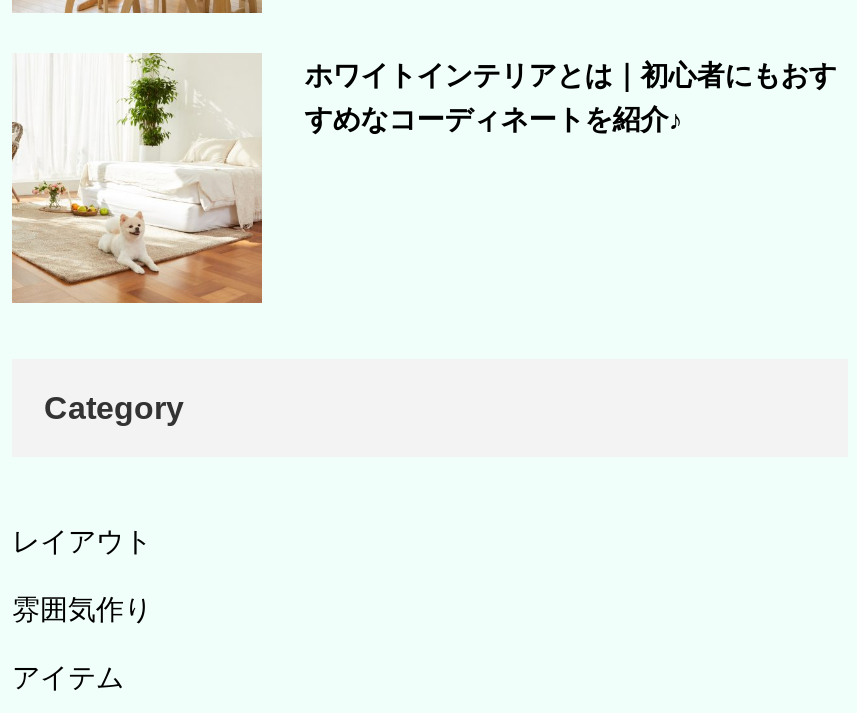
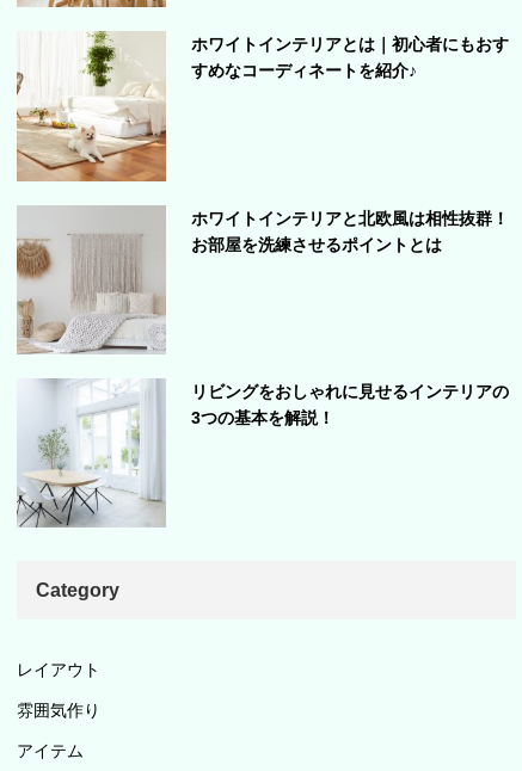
+ [image]
+ ホワイトインテリアと北欧風は相性抜群！
+ お部屋を洗練させるポイントとは

+ [image]
+ リビングをおしゃれに見せるインテリアの
+ 3つの基本を解説！
